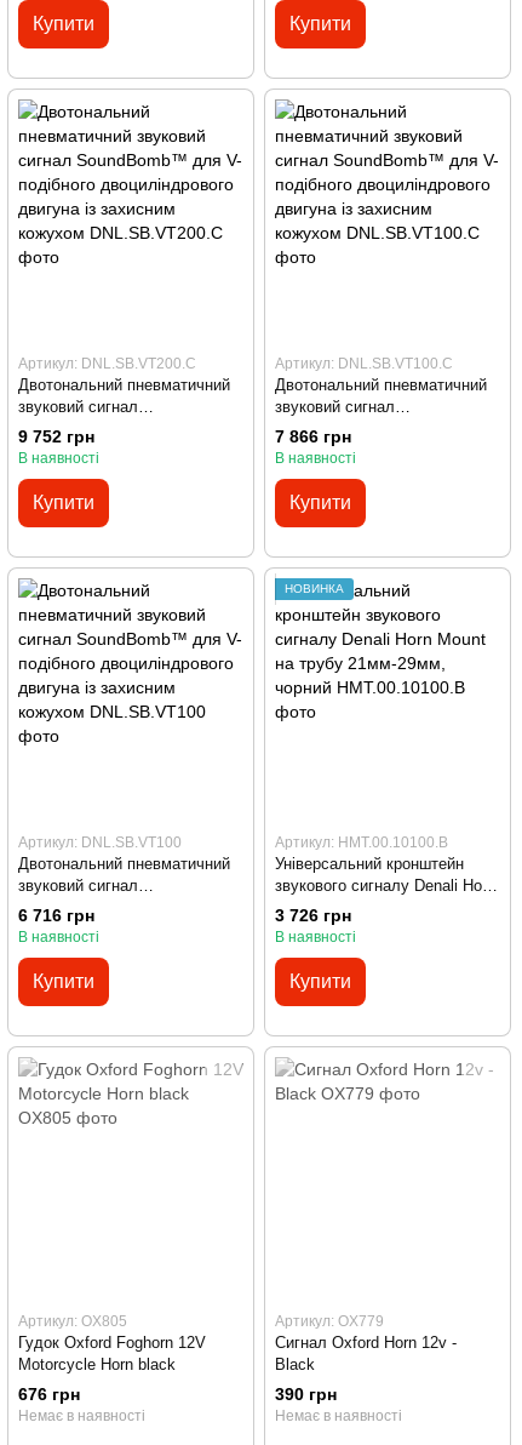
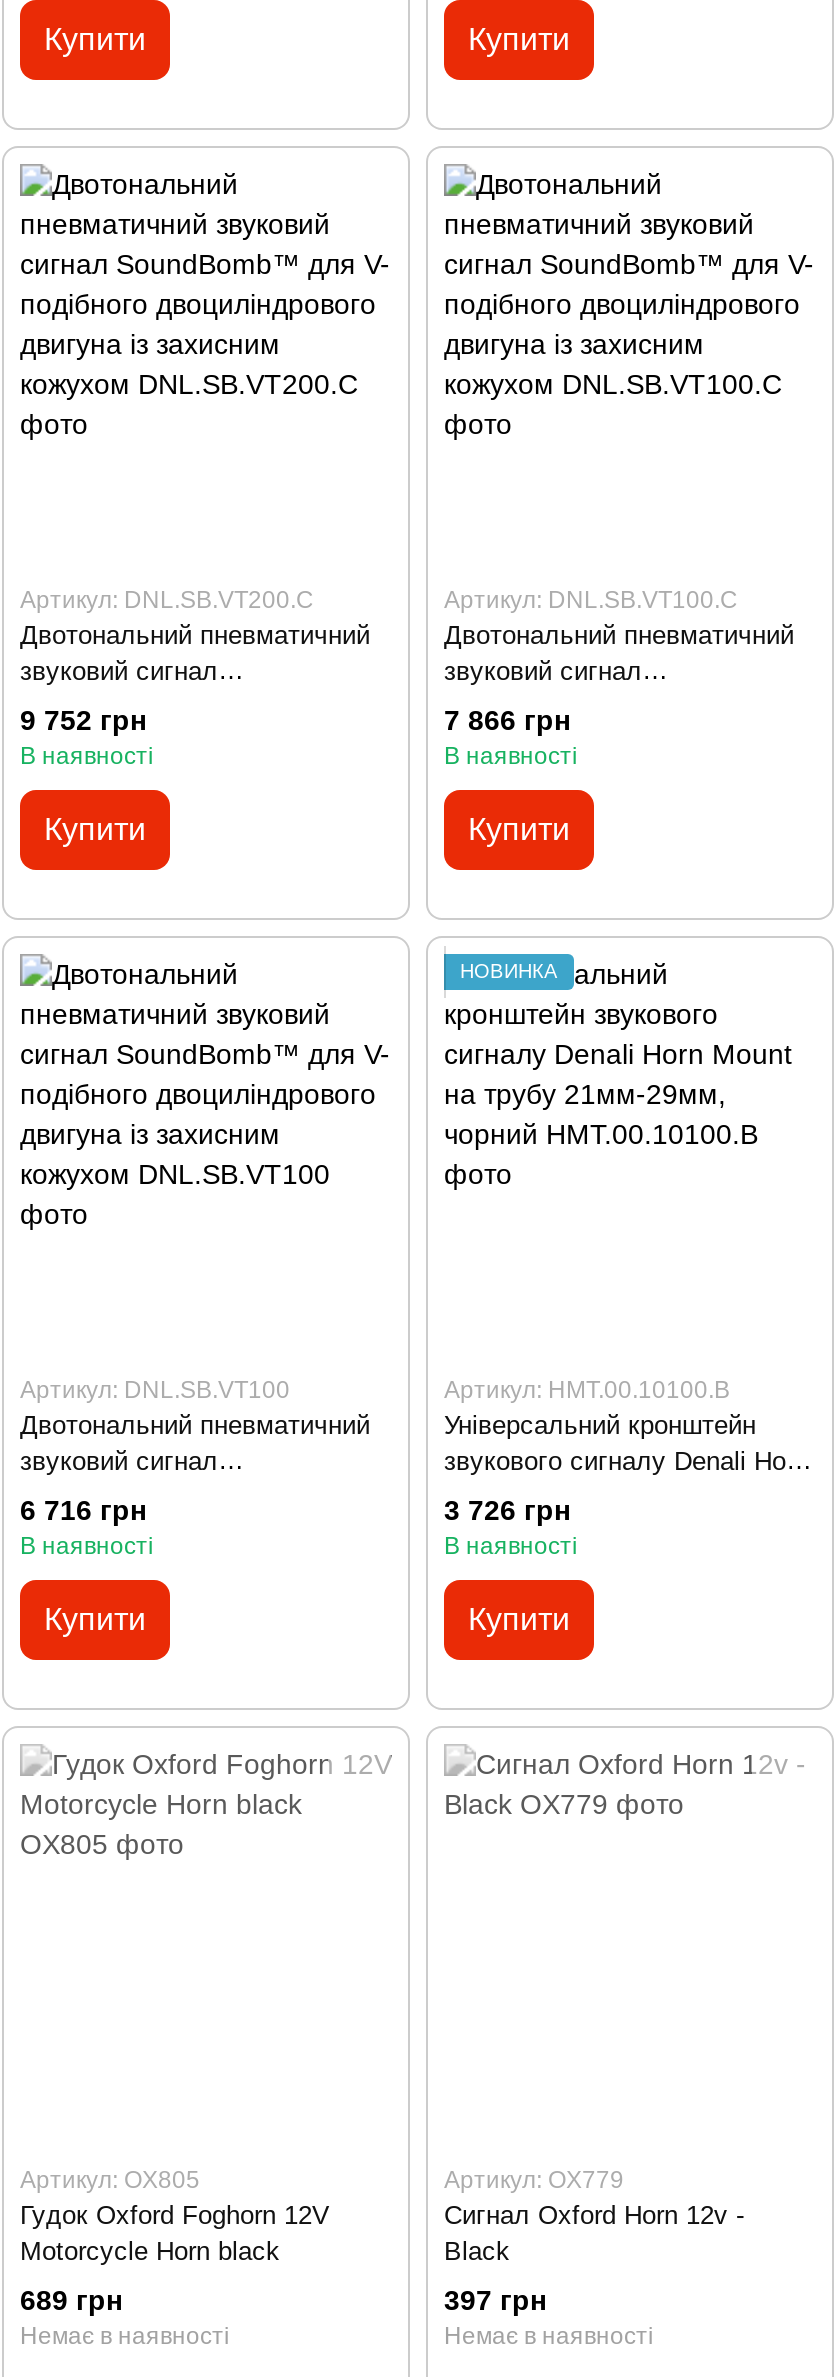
- 676 грн
+ 689 грн

- 390 грн
+ 397 грн
